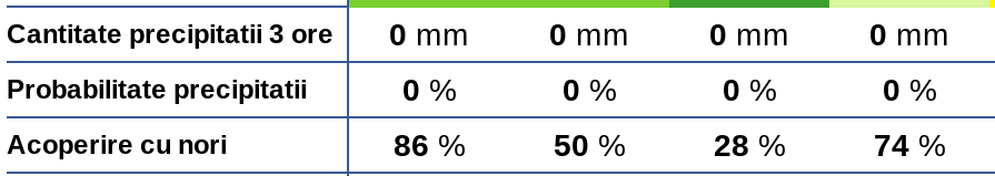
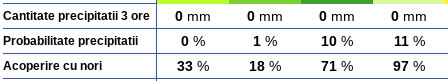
- 0%
+ 1%

- 0%
+ 10%

- 0%
+ 11%

- 86%
+ 33%

- 50%
+ 18%

- 28%
+ 71%

- 74%
+ 97%
